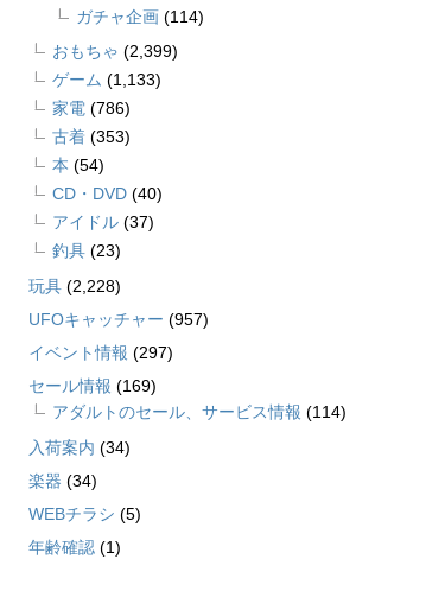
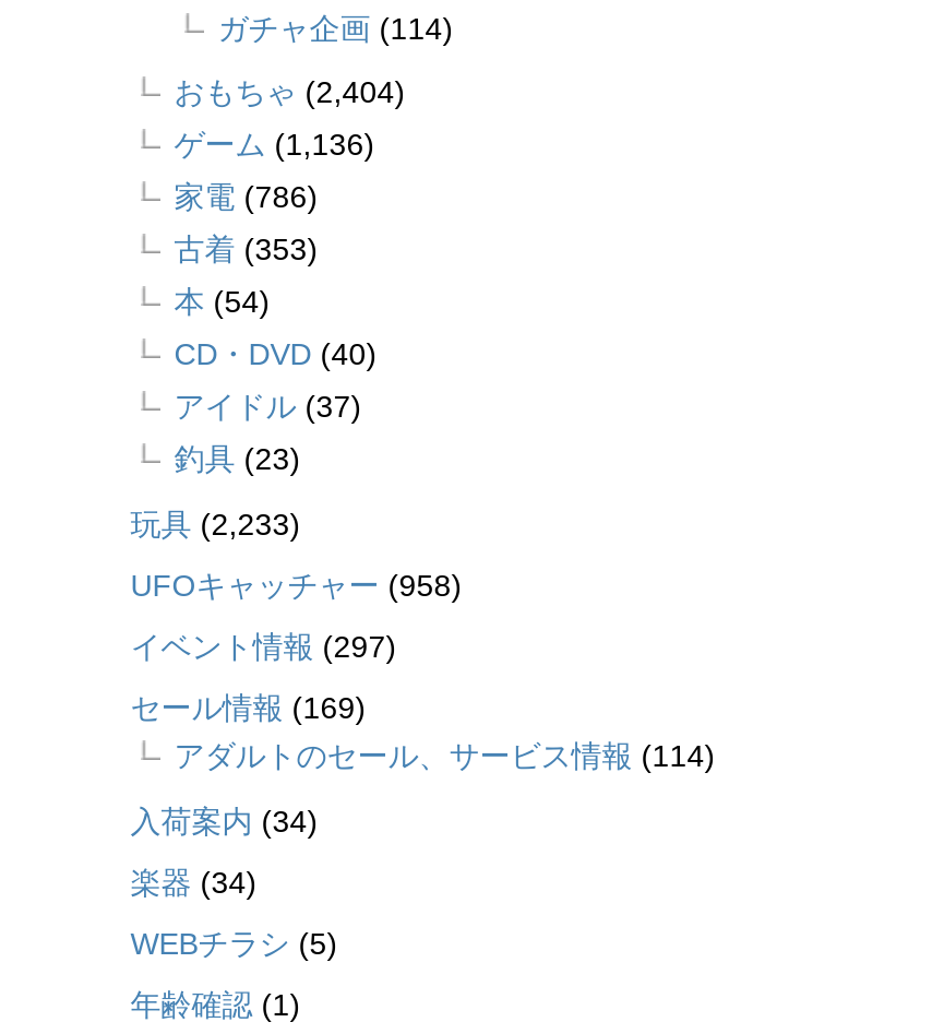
- おもちゃ(2,399)
+ おもちゃ(2,404)

- ゲーム(1,133)
+ ゲーム(1,136)

- 玩具(2,228)
+ 玩具(2,233)

- UFOキャッチャー(957)
+ UFOキャッチャー(958)
